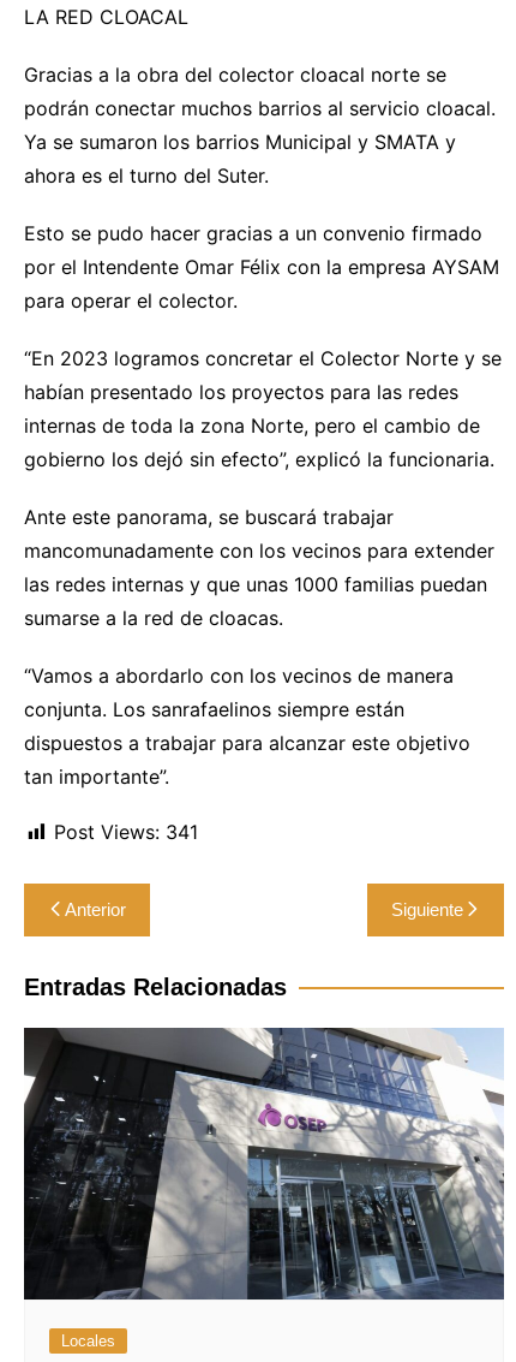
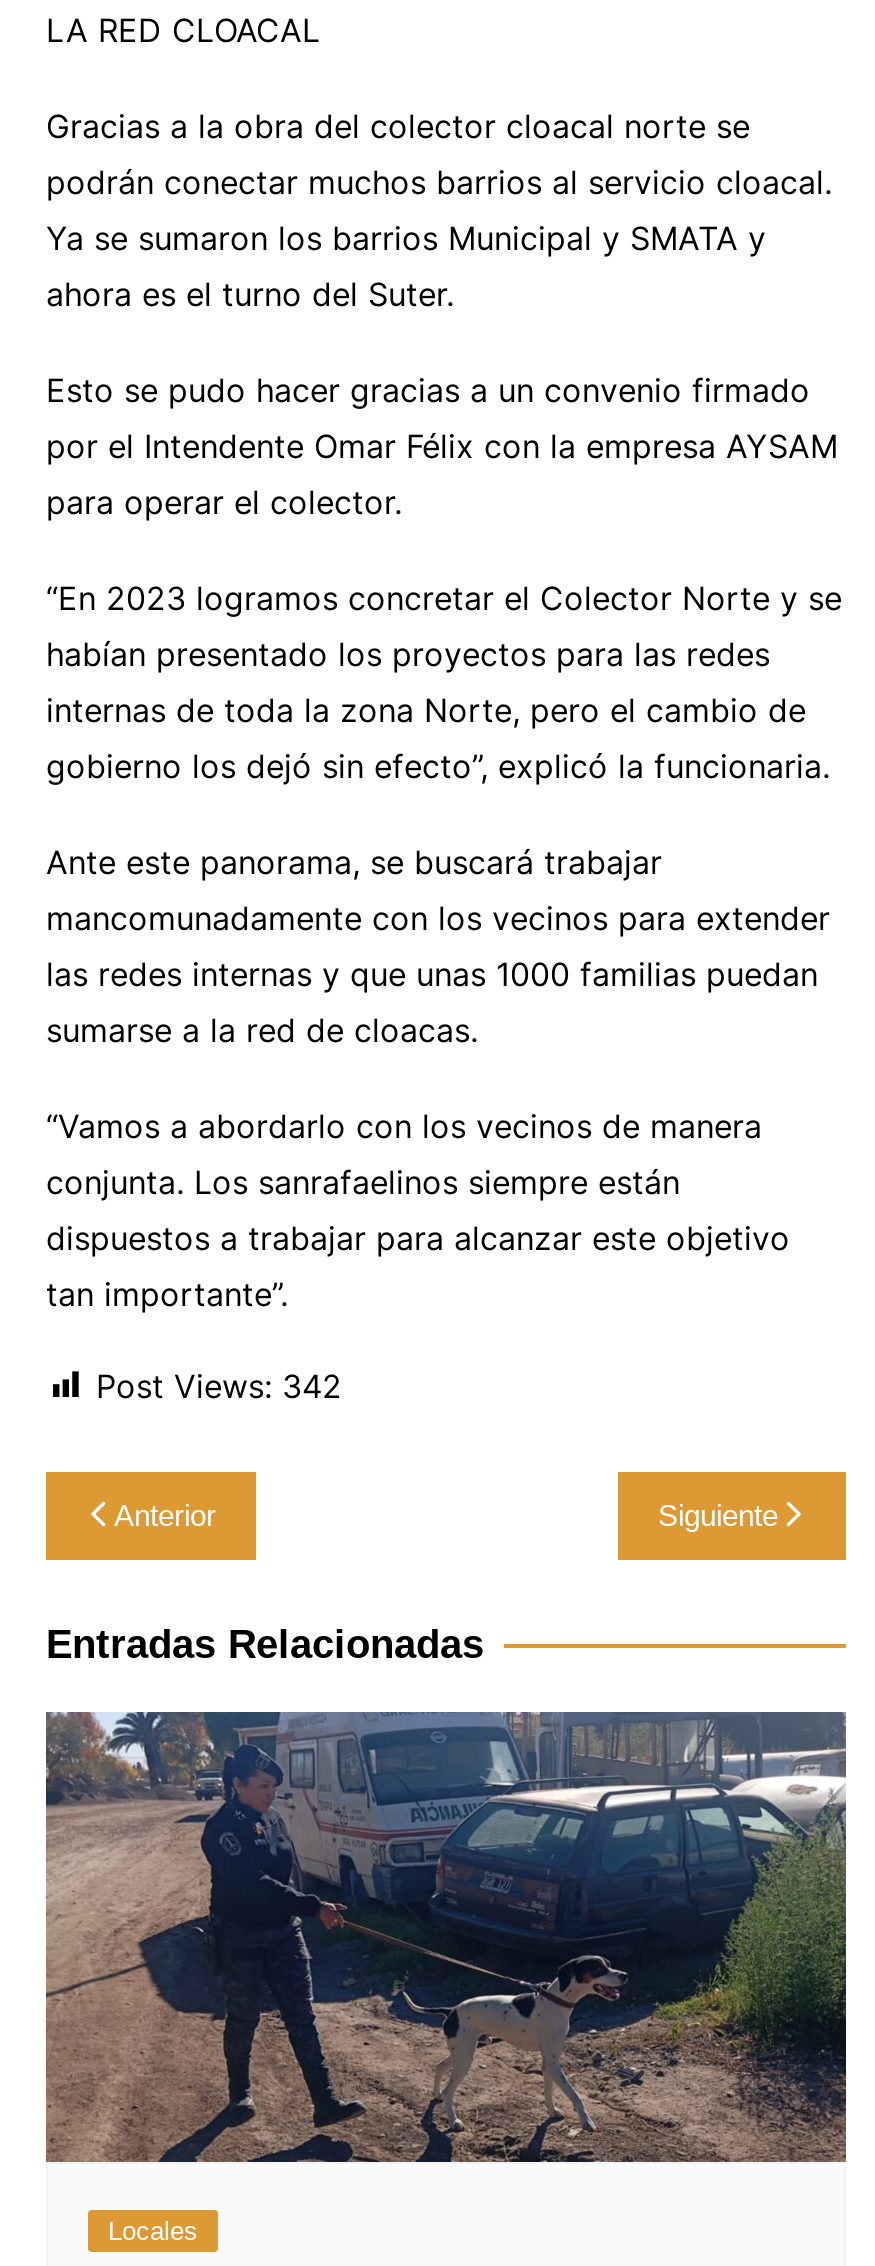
- Post Views: 341
+ Post Views: 342

- [image]
+ [image]
